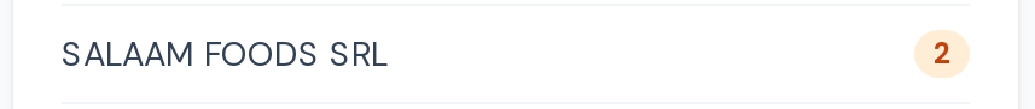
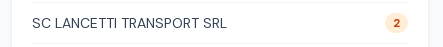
- SALAAM FOODS SRL
+ SC LANCETTI TRANSPORT SRL
